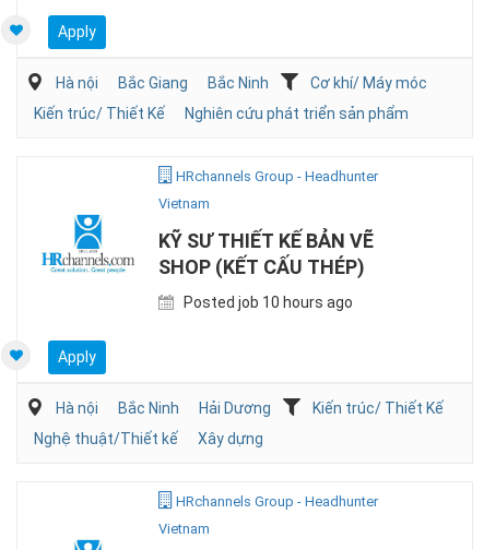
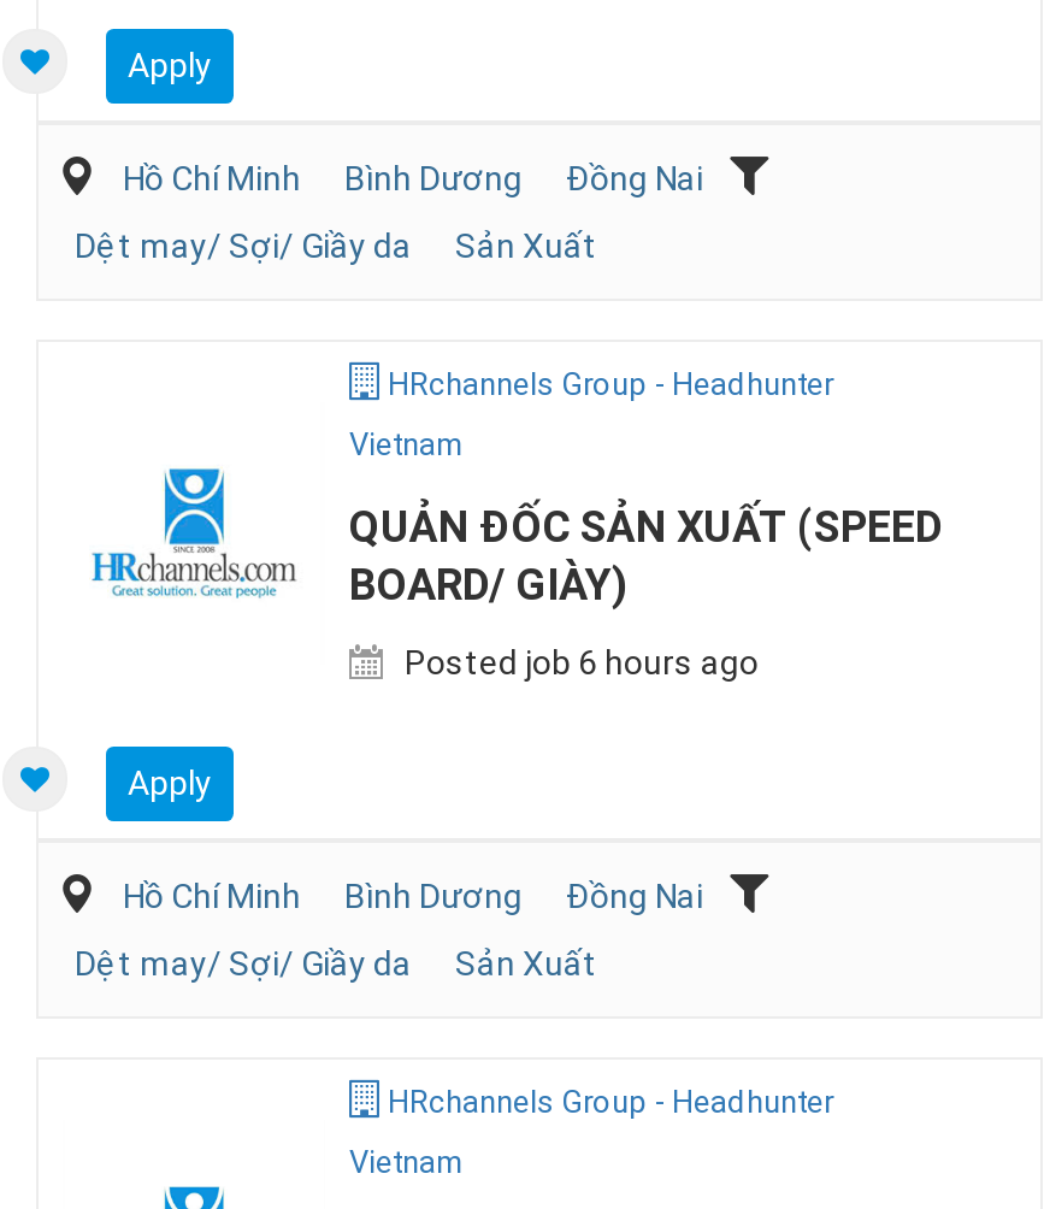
- Hà nội
- Bắc Giang
- Bắc Ninh
- Cơ khí/ Máy móc
+ Hồ Chí Minh
+ Bình Dương
+ Đồng Nai

- Kiến trúc/ Thiết Kế
- Nghiên cứu phát triển sản phẩm
+ Dệt may/ Sợi/ Giầy da
+ Sản Xuất

- KỸ SƯ THIẾT KẾ BẢN VẼ
- SHOP (KẾT CẤU THÉP)
+ QUẢN ĐỐC SẢN XUẤT (SPEED
+ BOARD/ GIÀY)

- Posted job 10 hours ago
+ Posted job 6 hours ago

- Hà nội
- Bắc Ninh
- Hải Dương
- Kiến trúc/ Thiết Kế
+ Hồ Chí Minh
+ Bình Dương
+ Đồng Nai

- Nghệ thuật/Thiết kế
- Xây dựng
+ Dệt may/ Sợi/ Giầy da
+ Sản Xuất
